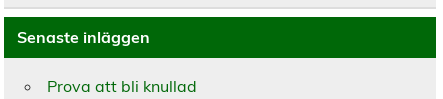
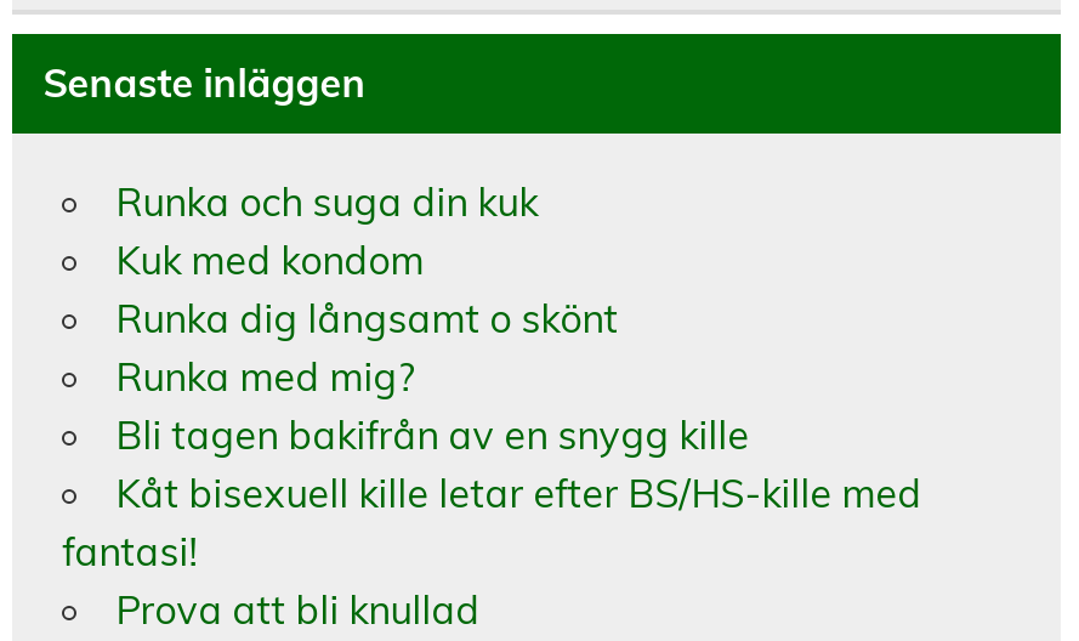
+ Runka och suga din kuk
+ Kuk med kondom
+ Runka dig långsamt o skönt
+ Runka med mig?
+ Bli tagen bakifrån av en snygg kille
+ Kåt bisexuell kille letar efter BS/HS-kille med
+ fantasi!
